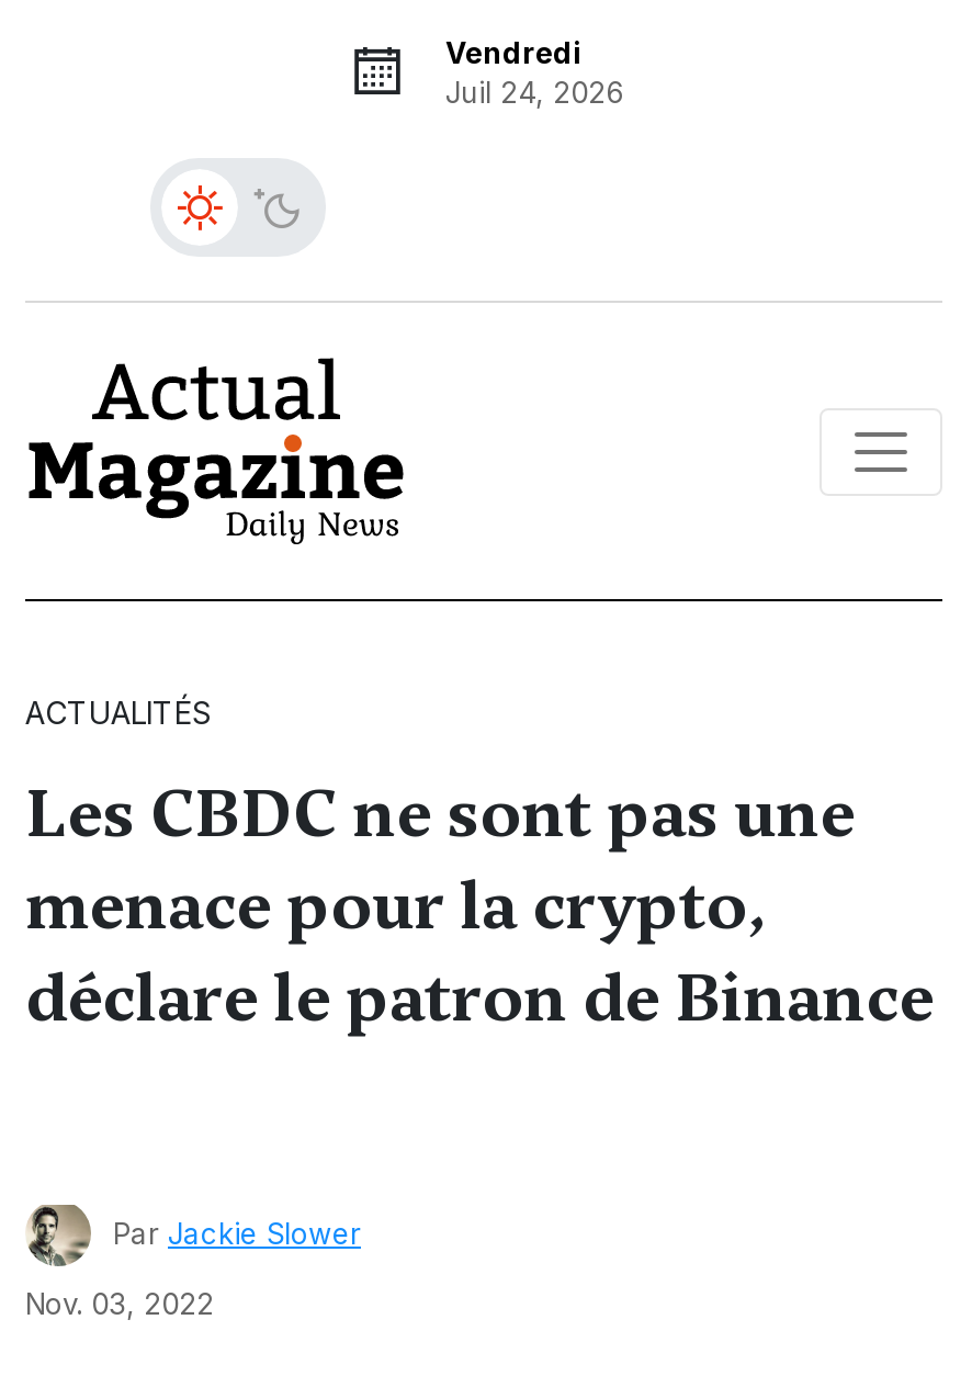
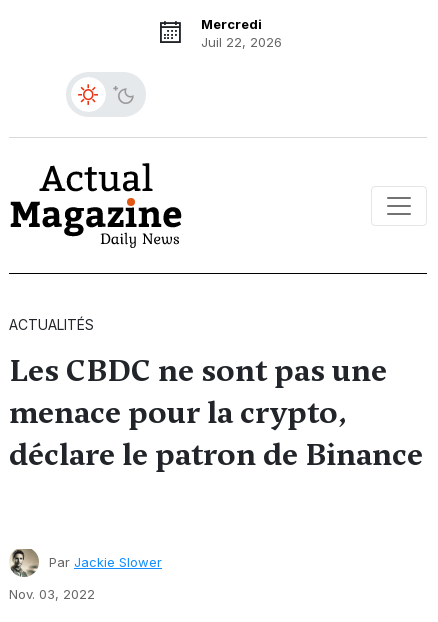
- Vendredi
- Juil 24, 2026
+ Mercredi
+ Juil 22, 2026
